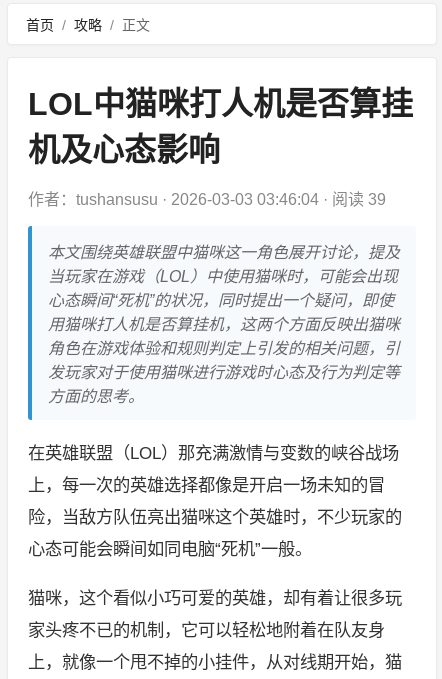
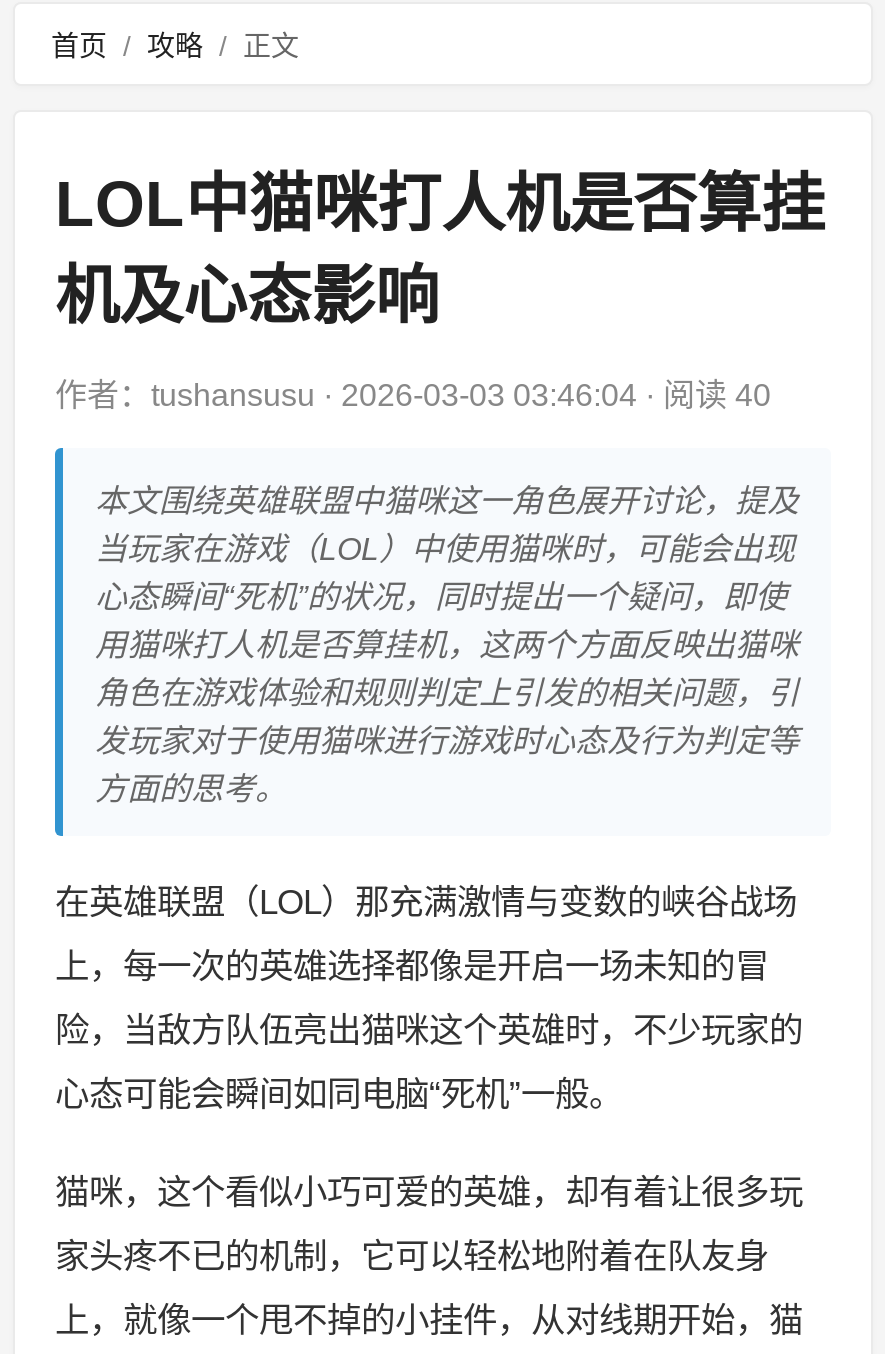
- 作者：tushansusu · 2026-03-03 03:46:04 ·阅读 39
+ 作者：tushansusu · 2026-03-03 03:46:04 ·阅读 40
